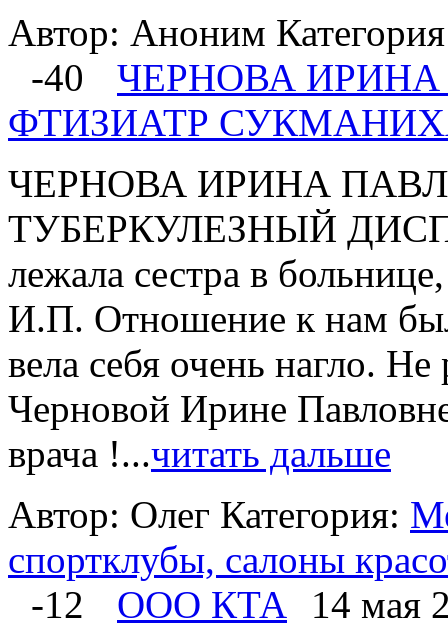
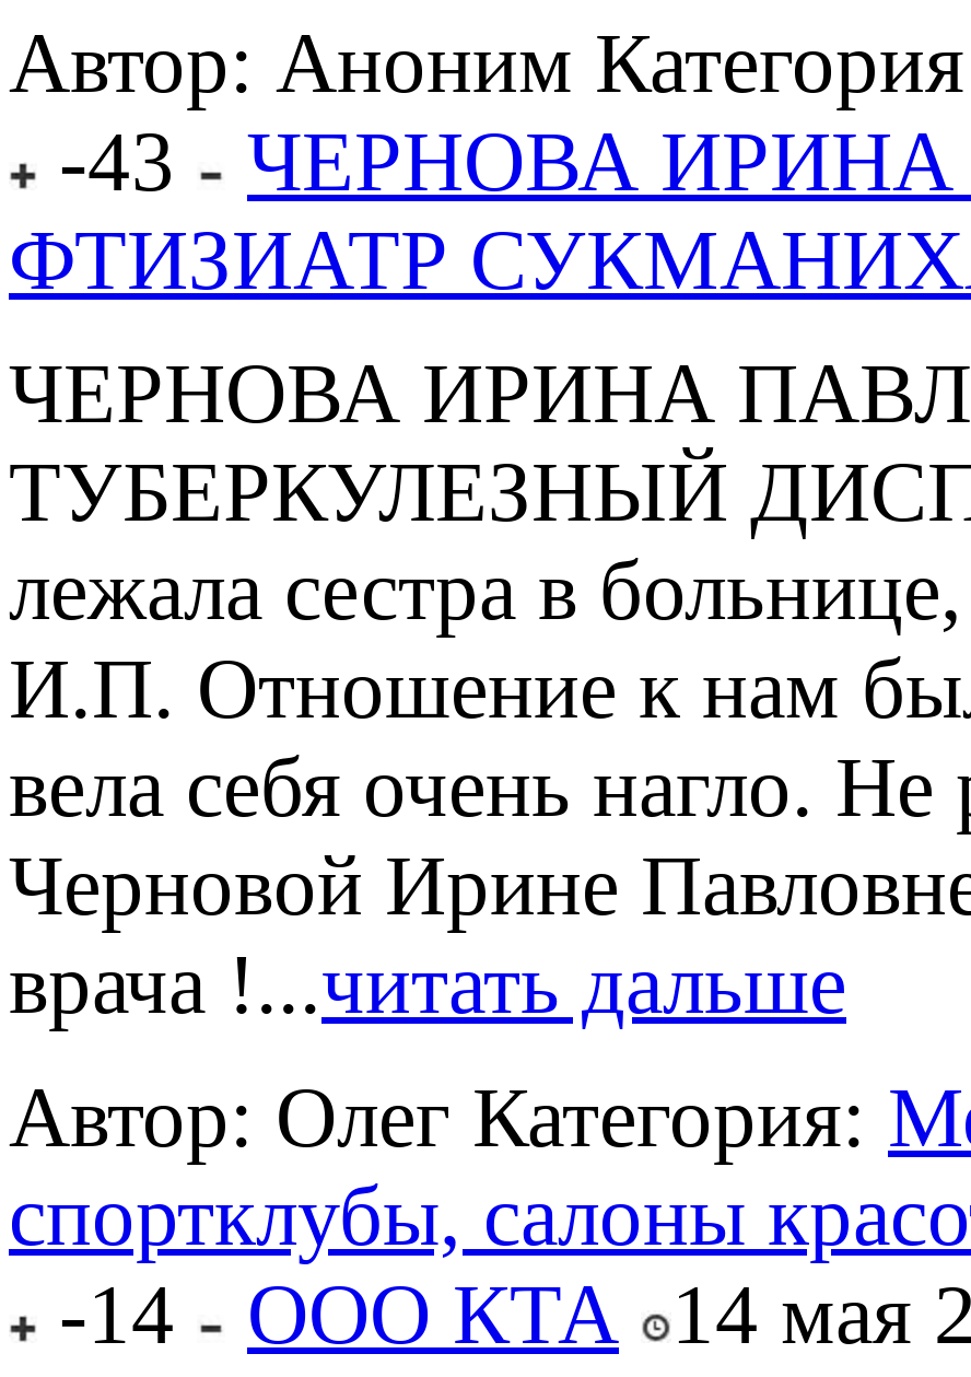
- -40
+ -43

- -12
+ -14
